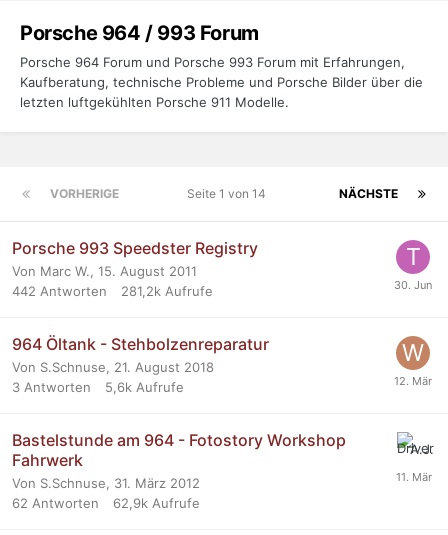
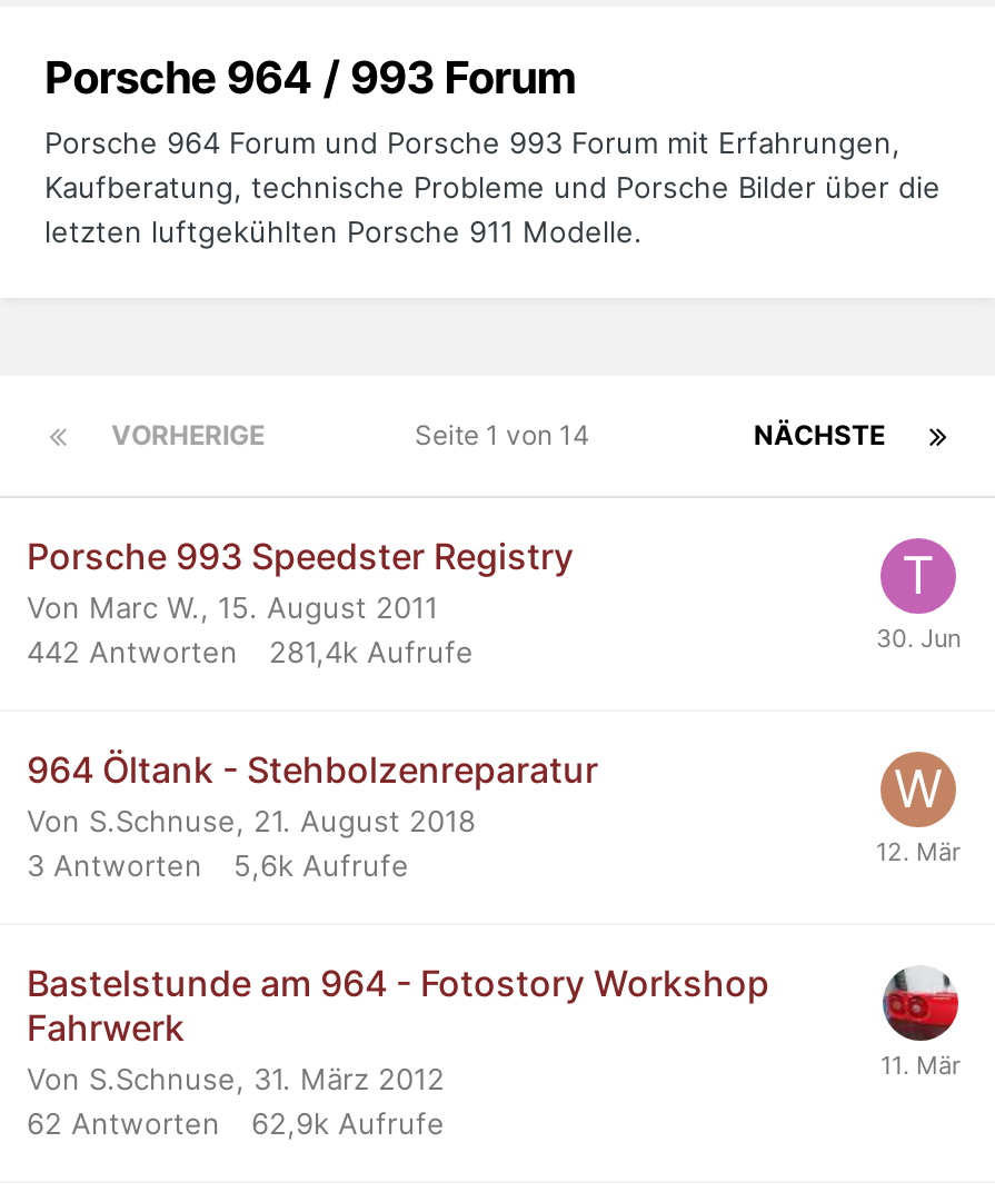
- 442 Antworten 281,2k Aufrufe
+ 442 Antworten 281,4k Aufrufe

- [image]
+ [image]
